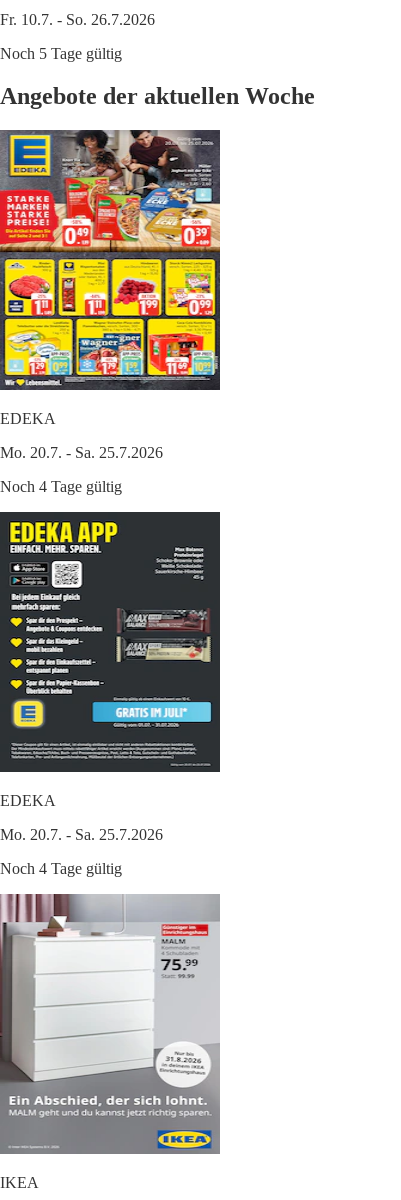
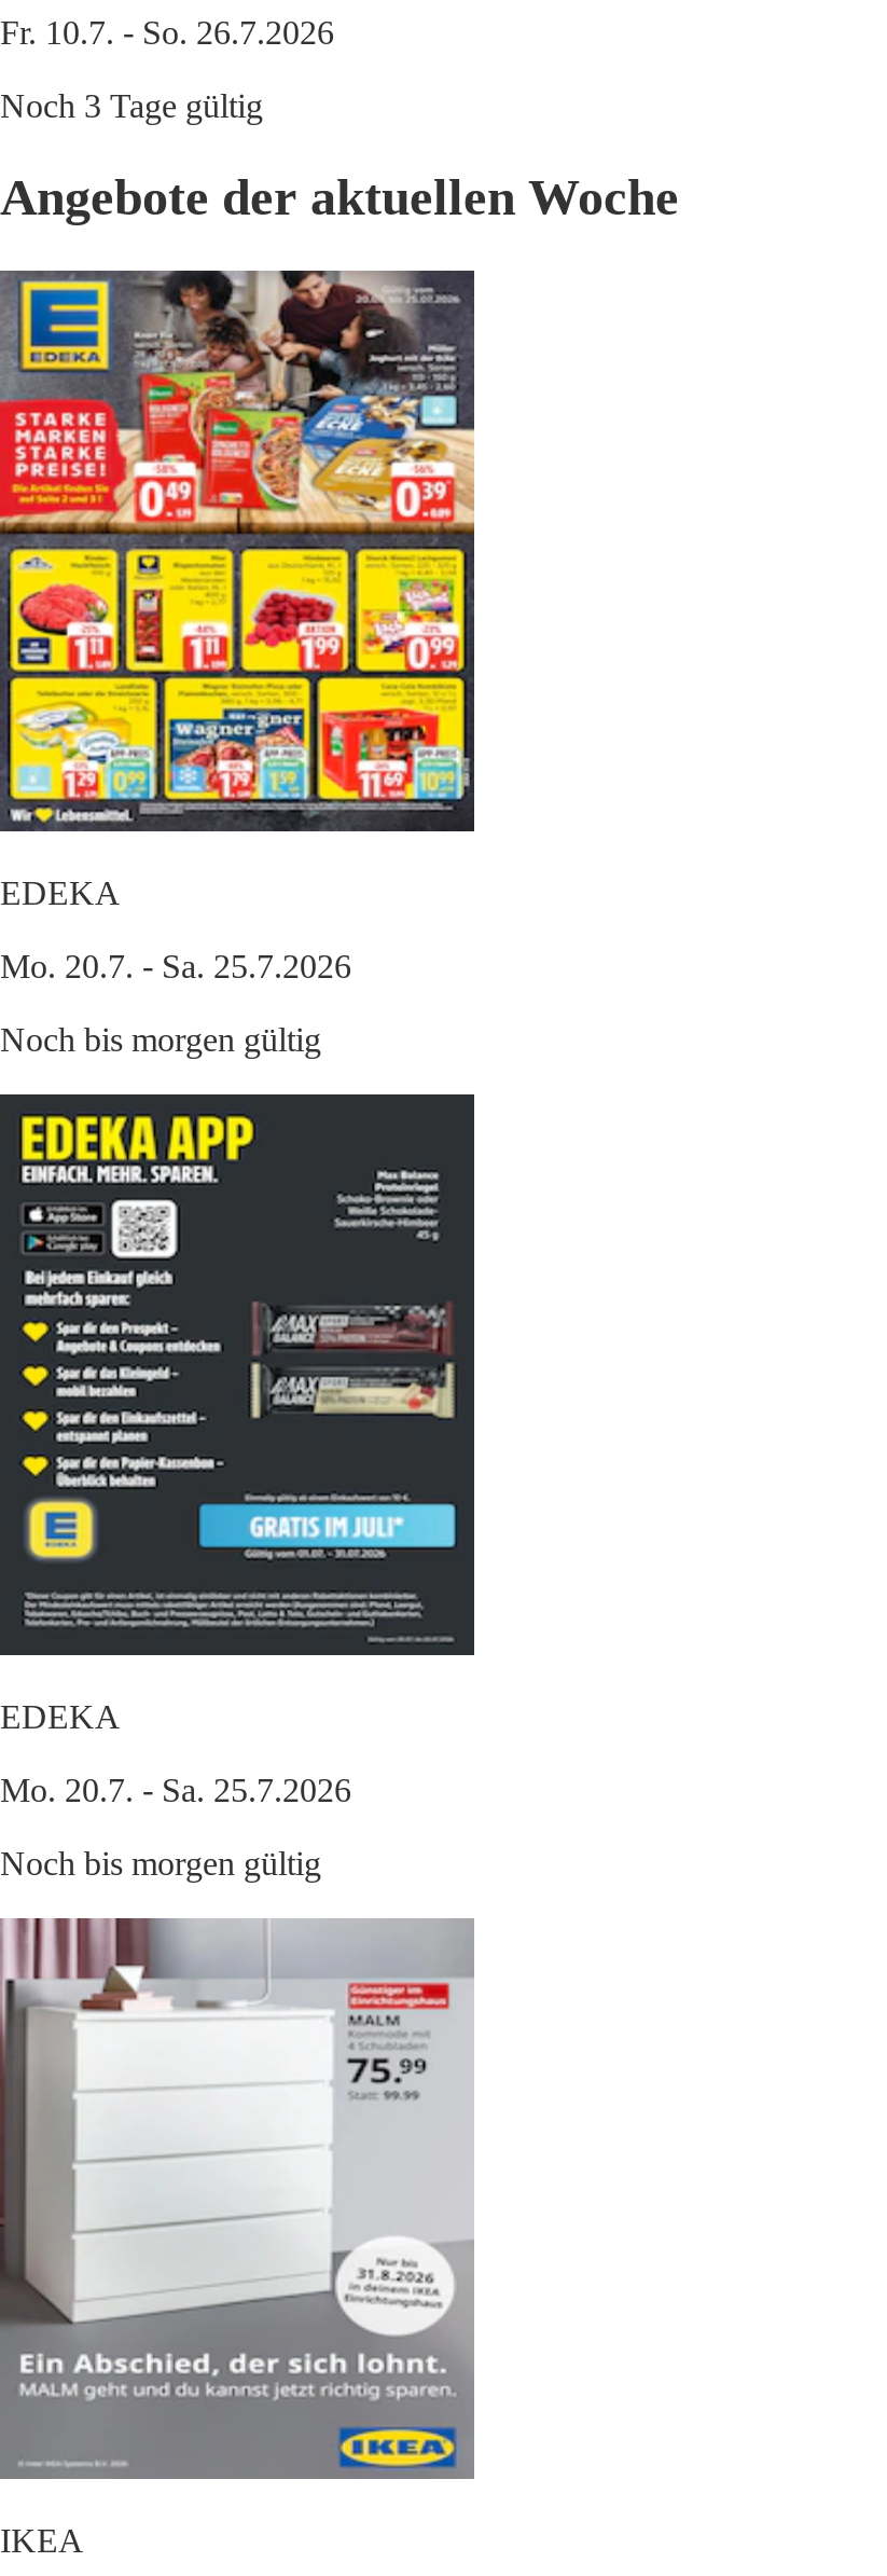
- Noch 5 Tage gültig
+ Noch 3 Tage gültig

- Noch 4 Tage gültig
+ Noch bis morgen gültig

- Noch 4 Tage gültig
+ Noch bis morgen gültig
